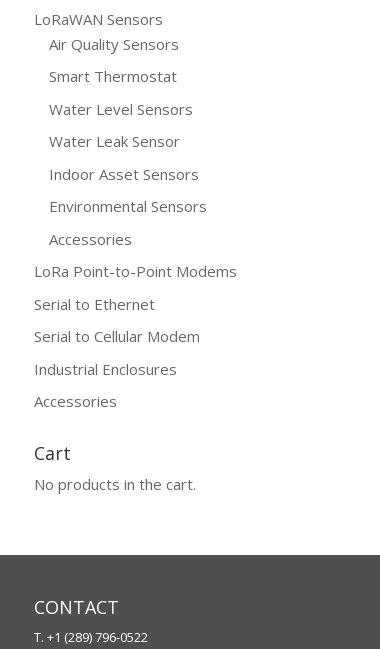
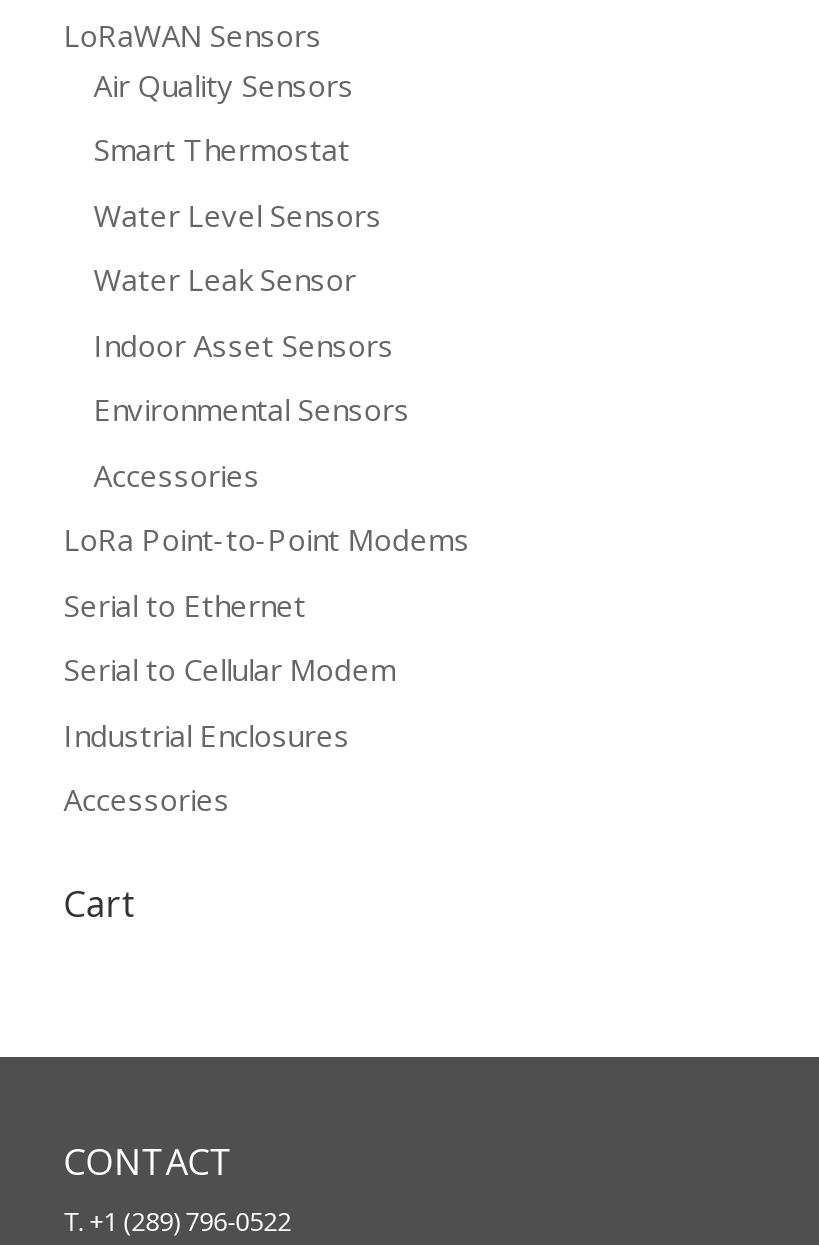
- No products in the cart.
